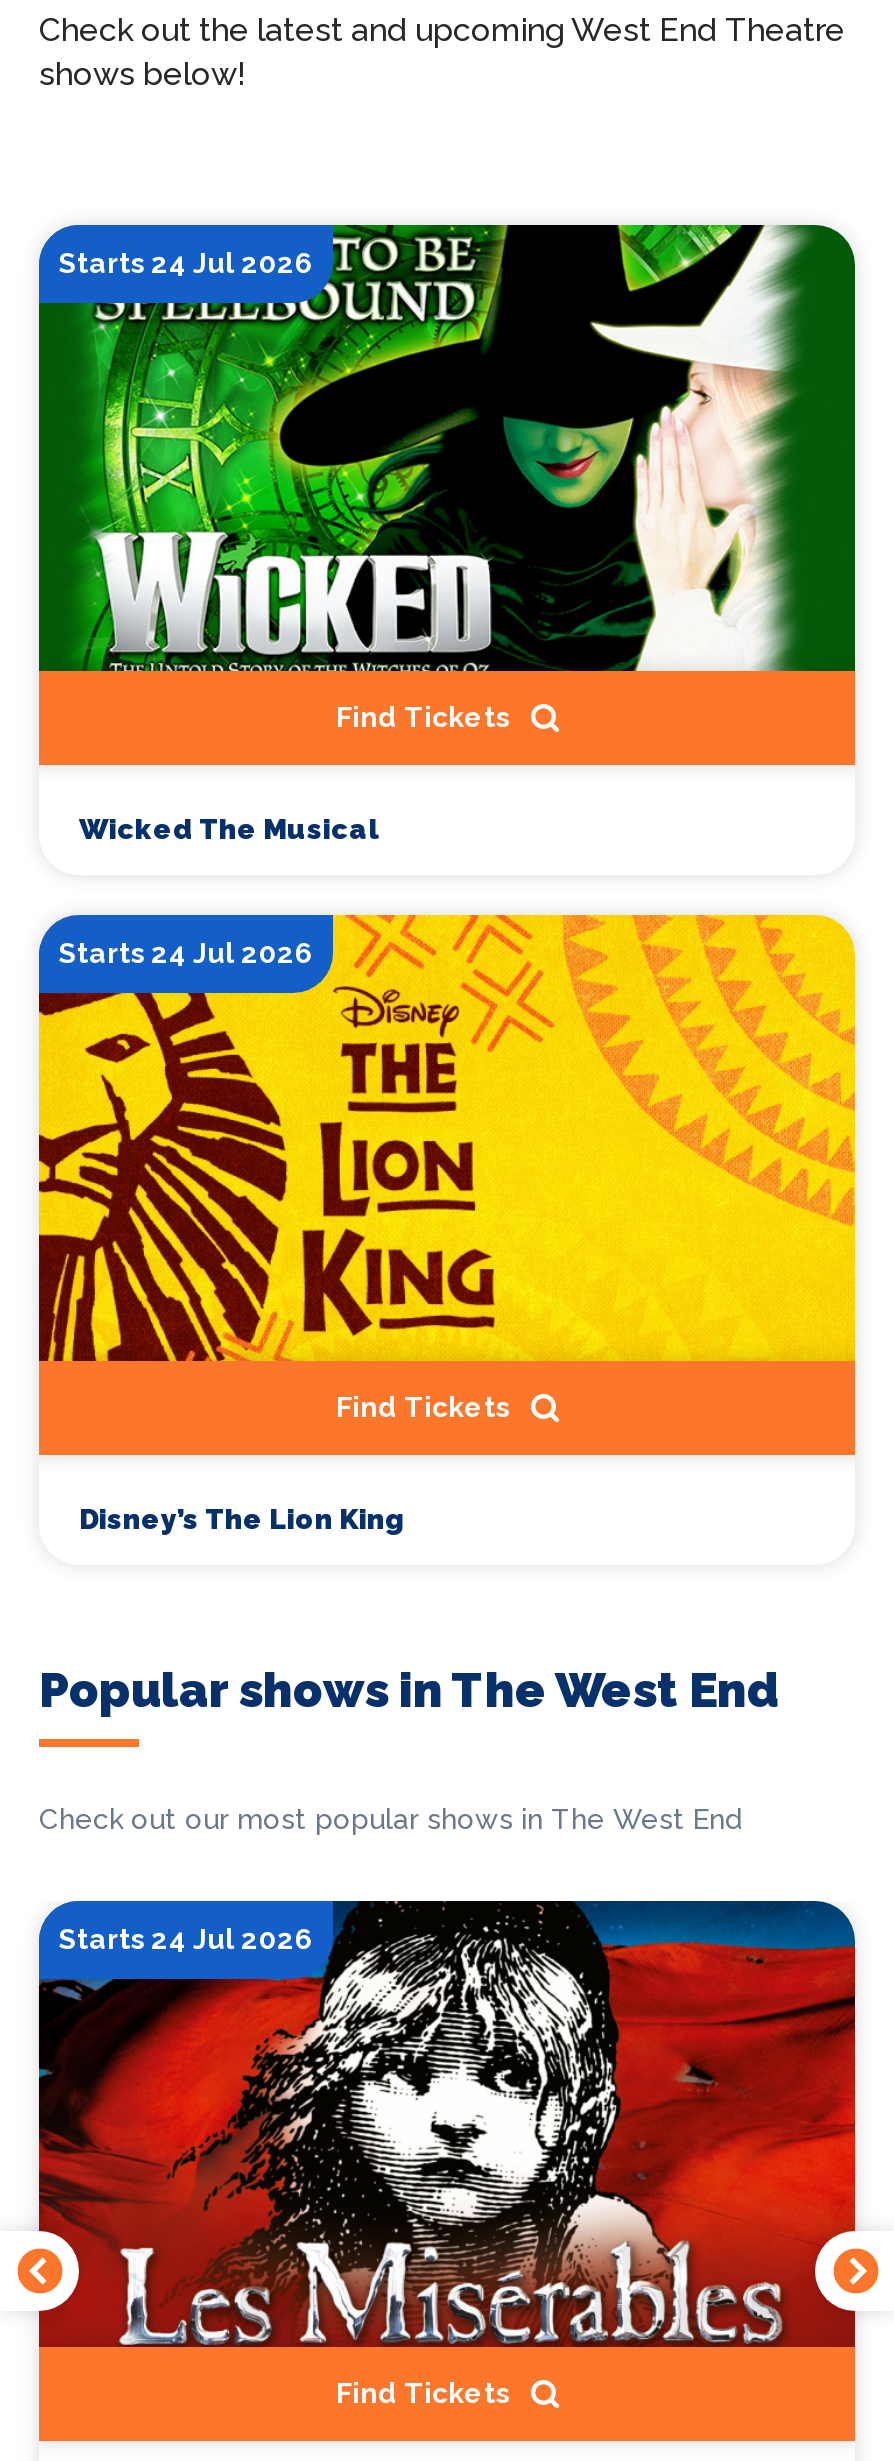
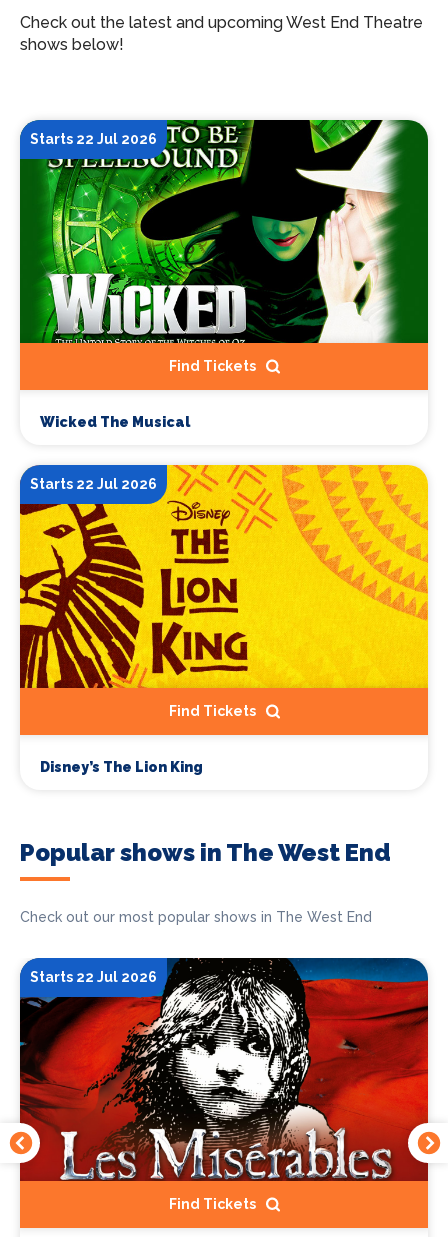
- Starts 24 Jul 2026
+ Starts 22 Jul 2026

- Starts 24 Jul 2026
+ Starts 22 Jul 2026

- Starts 24 Jul 2026
+ Starts 22 Jul 2026
